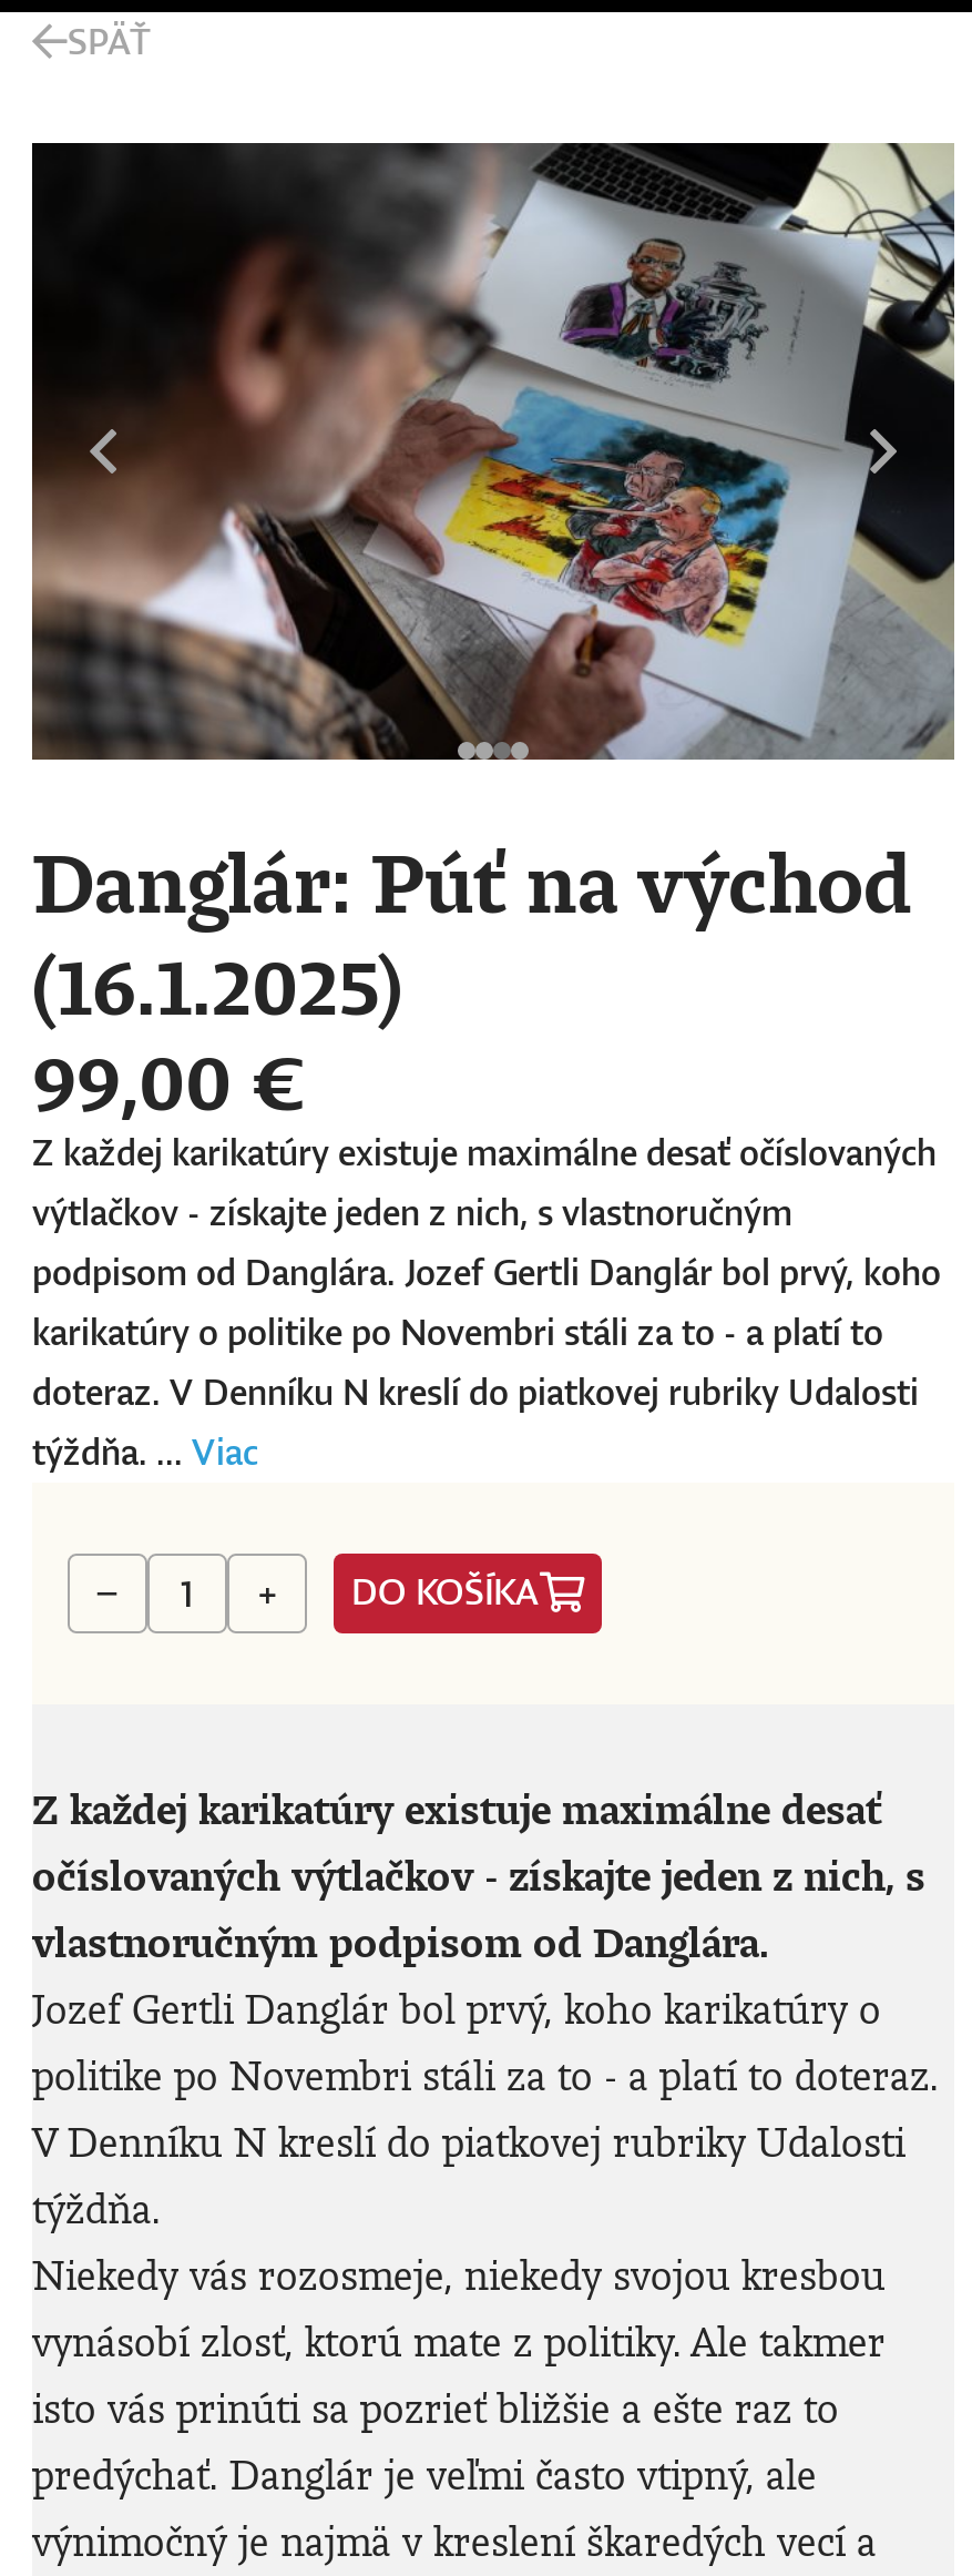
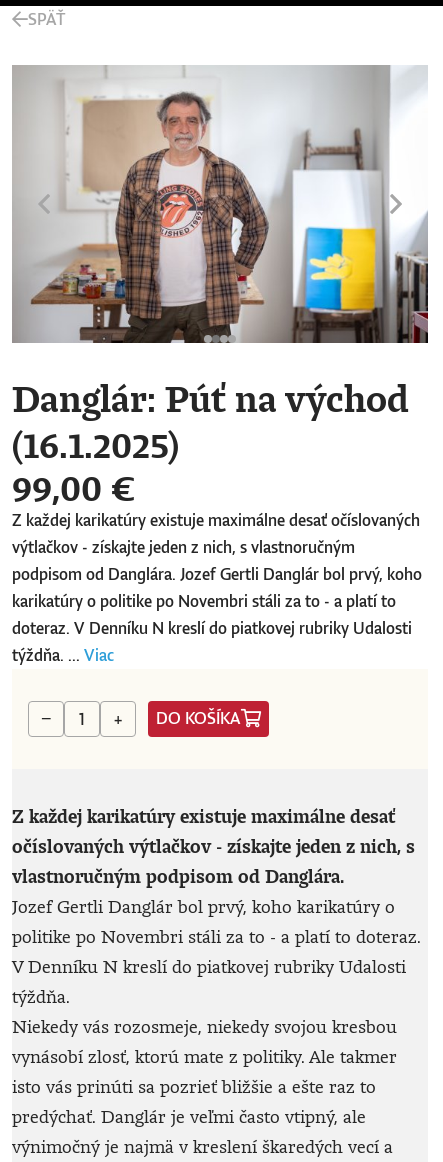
- [image]
+ [image]
